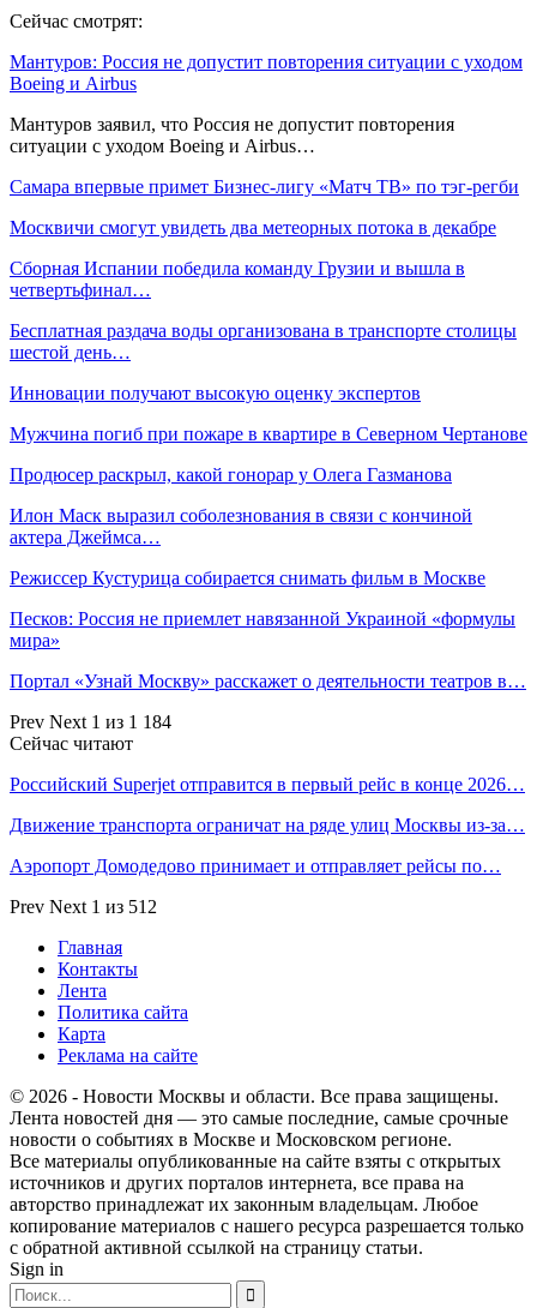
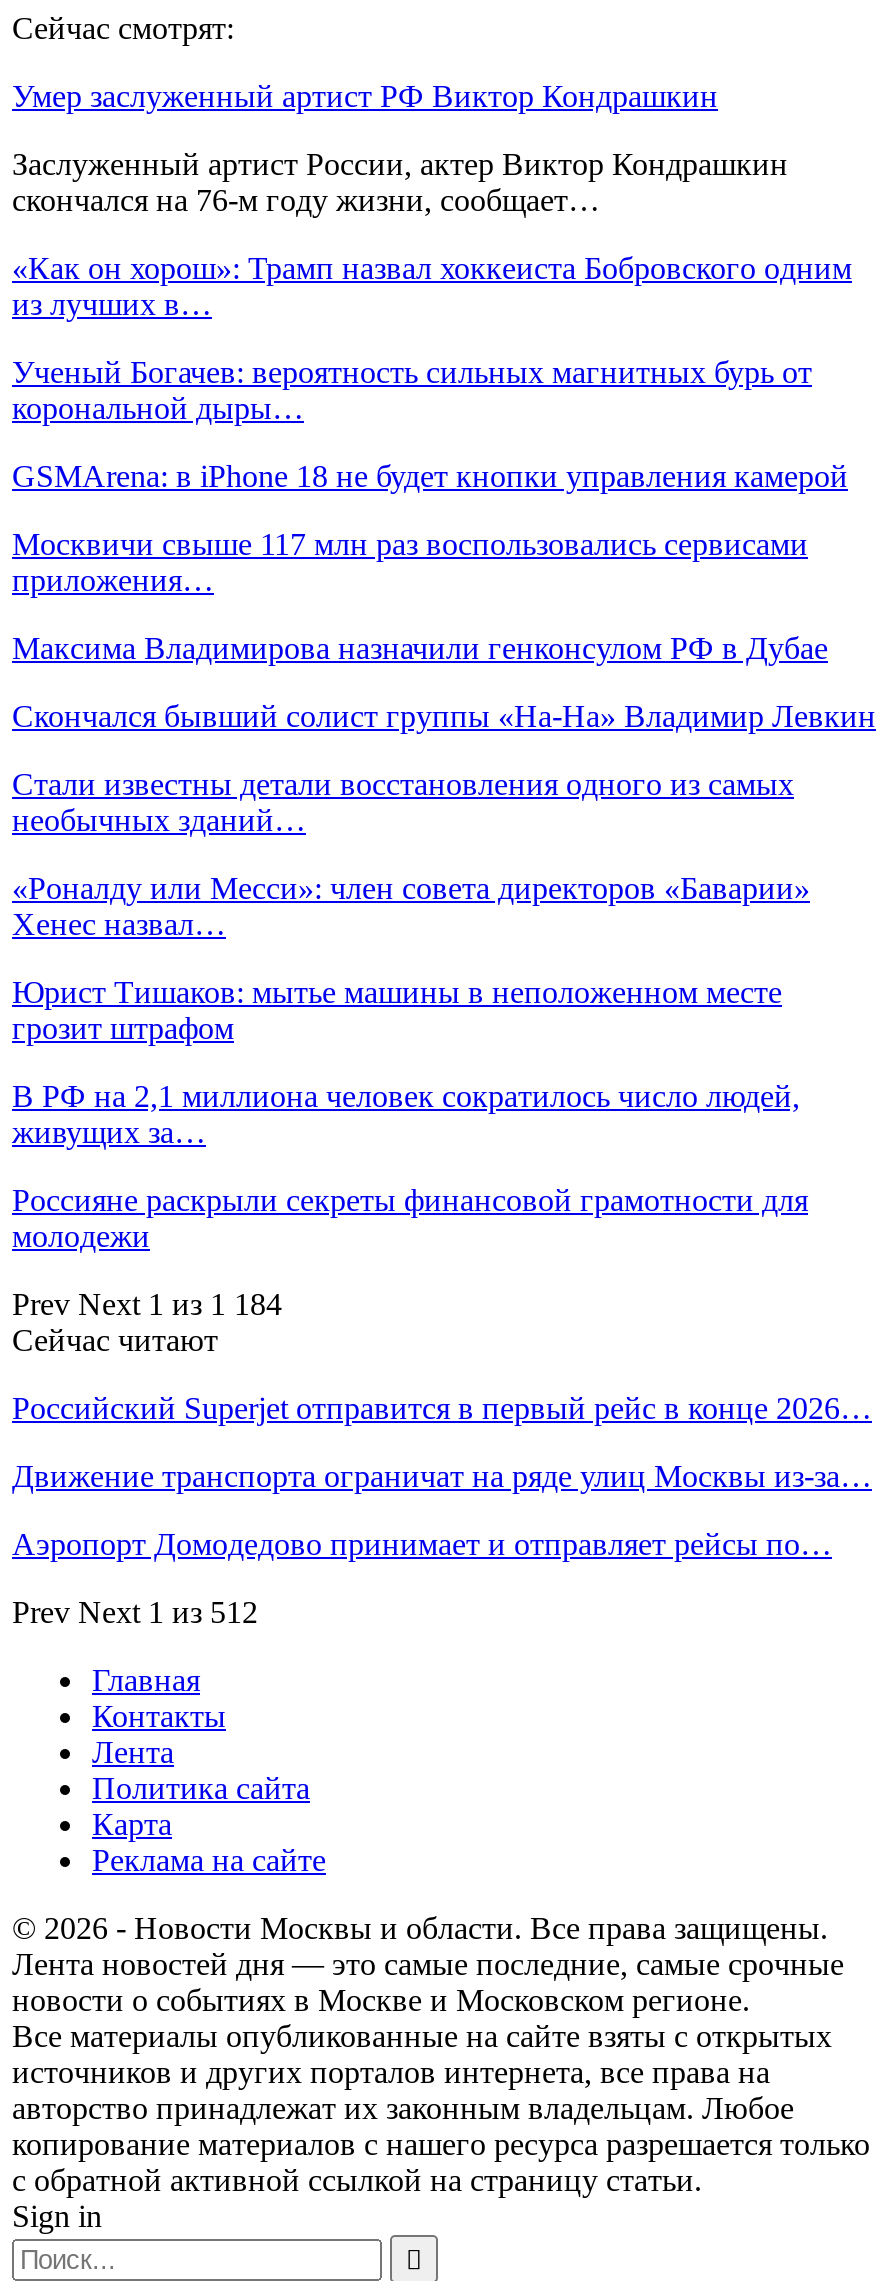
- Мантуров: Россия не допустит повторения ситуации с уходом
- Boeing и Airbus
+ Умер заслуженный артист РФ Виктор Кондрашкин

- Мантуров заявил, что Россия не допустит повторения
- ситуации с уходом Boeing и Airbus…
+ Заслуженный артист России, актер Виктор Кондрашкин
+ скончался на 76-м году жизни, сообщает…

- Самара впервые примет Бизнес-лигу «Матч ТВ» по тэг-регби
+ «Как он хорош»: Трамп назвал хоккеиста Бобровского одним
+ из лучших в…

- Москвичи смогут увидеть два метеорных потока в декабре
+ Ученый Богачев: вероятность сильных магнитных бурь от
+ корональной дыры…

- Сборная Испании победила команду Грузии и вышла в
- четвертьфинал…
+ GSMArena: в iPhone 18 не будет кнопки управления камерой

- Бесплатная раздача воды организована в транспорте столицы
- шестой день…
+ Москвичи свыше 117 млн раз воспользовались сервисами
+ приложения…

- Инновации получают высокую оценку экспертов
+ Максима Владимирова назначили генконсулом РФ в Дубае

- Мужчина погиб при пожаре в квартире в Северном Чертанове
+ Скончался бывший солист группы «На-На» Владимир Левкин

- Продюсер раскрыл, какой гонорар у Олега Газманова
+ Стали известны детали восстановления одного из самых
+ необычных зданий…

- Илон Маск выразил соболезнования в связи с кончиной
- актера Джеймса…
+ «Роналду или Месси»: член совета директоров «Баварии»
+ Хенес назвал…

- Режиссер Кустурица собирается снимать фильм в Москве
+ Юрист Тишаков: мытье машины в неположенном месте
+ грозит штрафом

- Песков: Россия не приемлет навязанной Украиной «формулы
- мира»
+ В РФ на 2,1 миллиона человек сократилось число людей,
+ живущих за…

- Портал «Узнай Москву» расскажет о деятельности театров в…
+ Россияне раскрыли секреты финансовой грамотности для
+ молодежи
